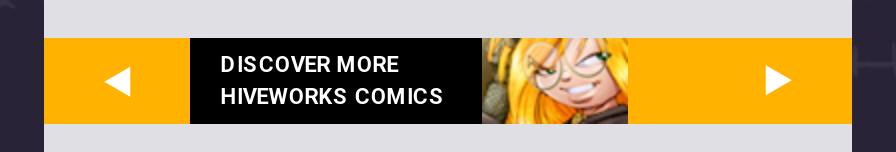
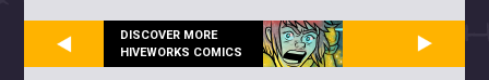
- [image]
+ [image]
